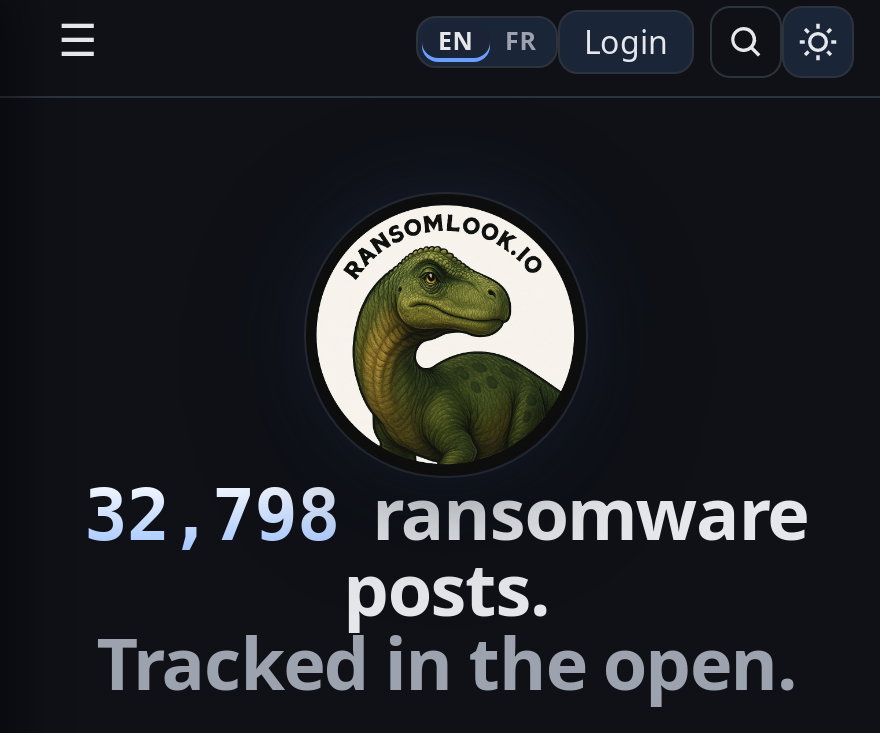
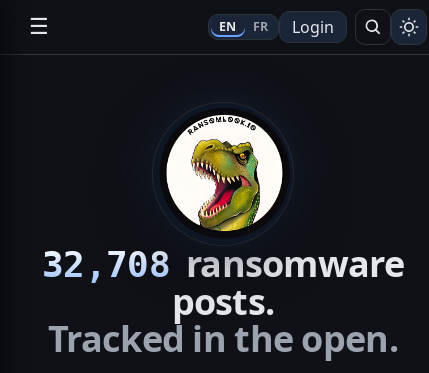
- [image]
- 32,798 ransomware
+ [image]
+ 32,708 ransomware
